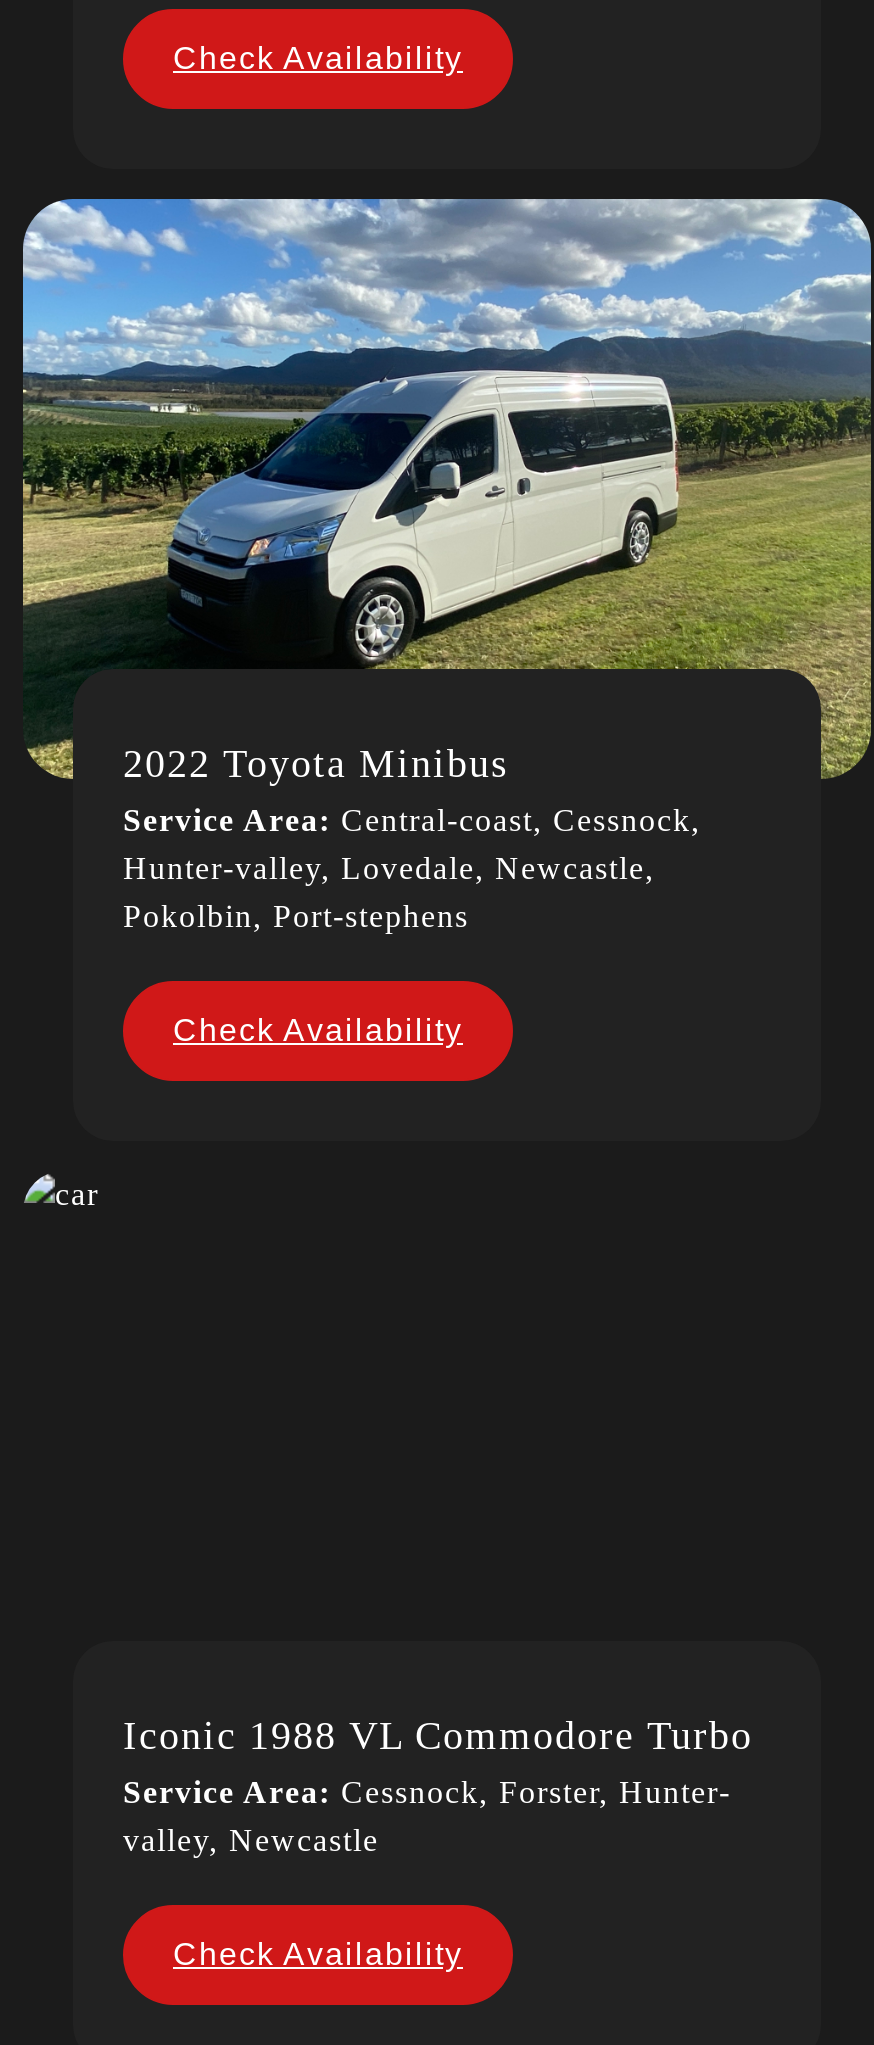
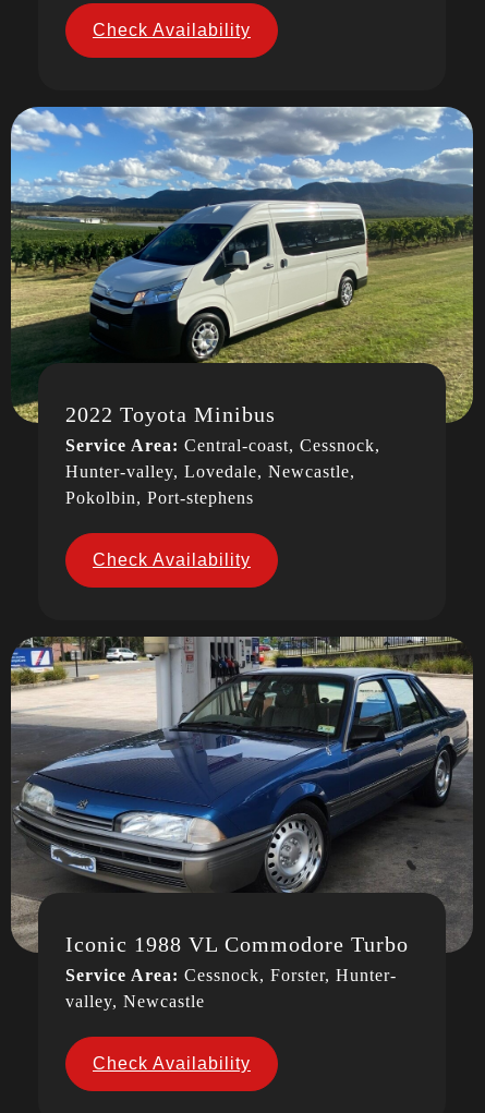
+ [image]
